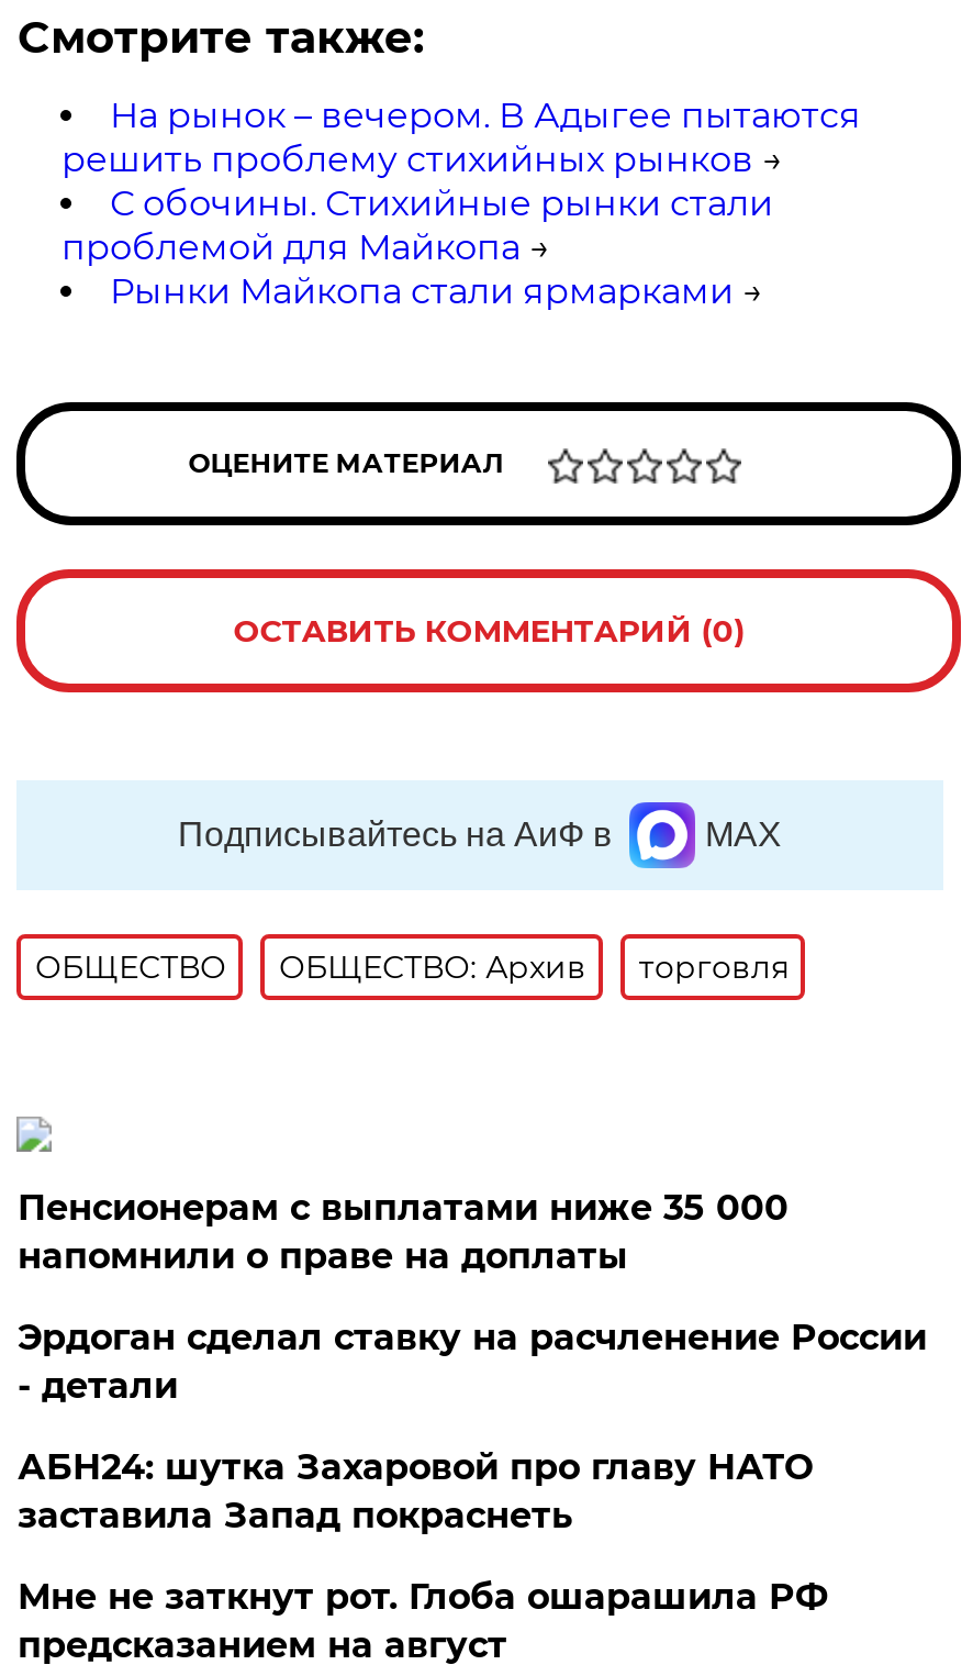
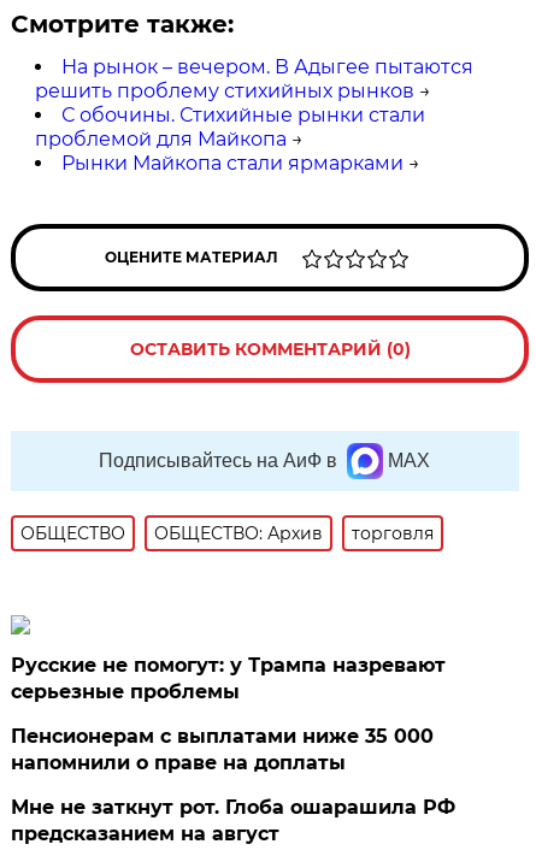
+ Русские не помогут: у Трампа назревают
+ серьезные проблемы

moved down: Пенсионерам с выплатами ниже 35 000 | напомнили о праве на доплаты

- Эрдоган сделал ставку на расчленение России
- - детали
- АБН24: шутка Захаровой про главу НАТО
- заставила Запад покраснеть
